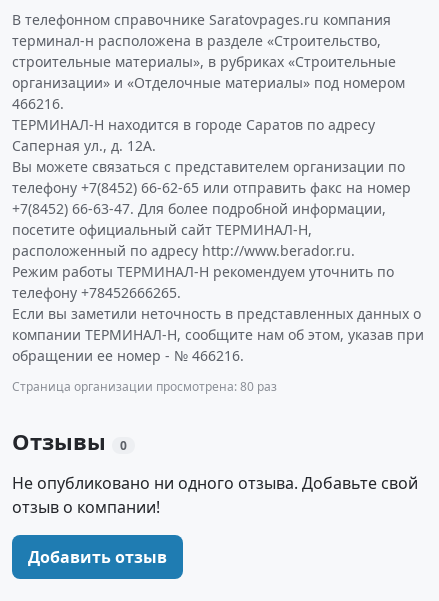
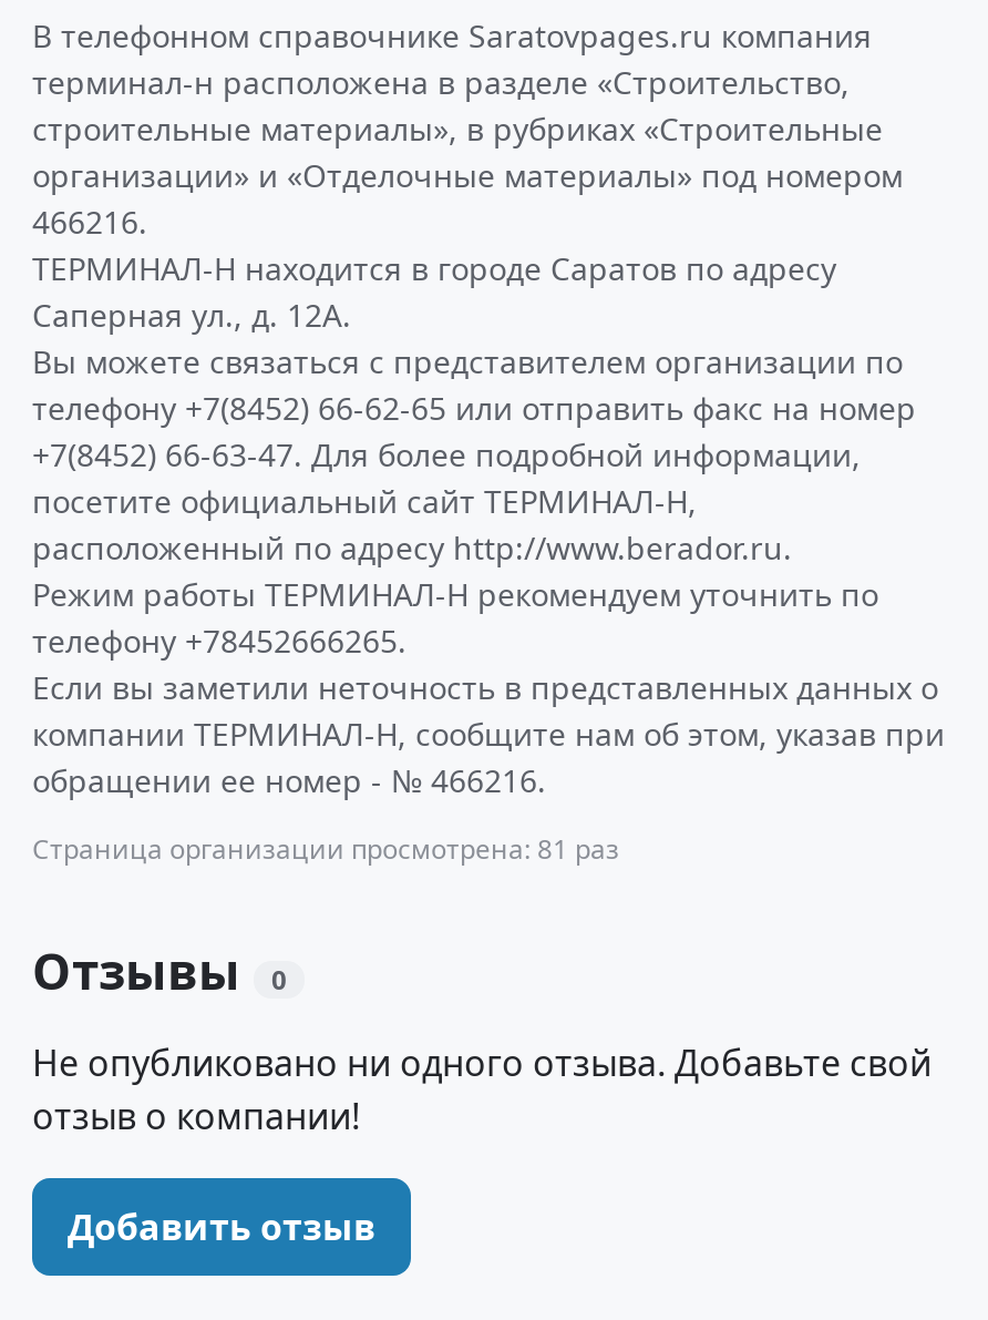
- Страница организации просмотрена: 80 раз
+ Страница организации просмотрена: 81 раз
